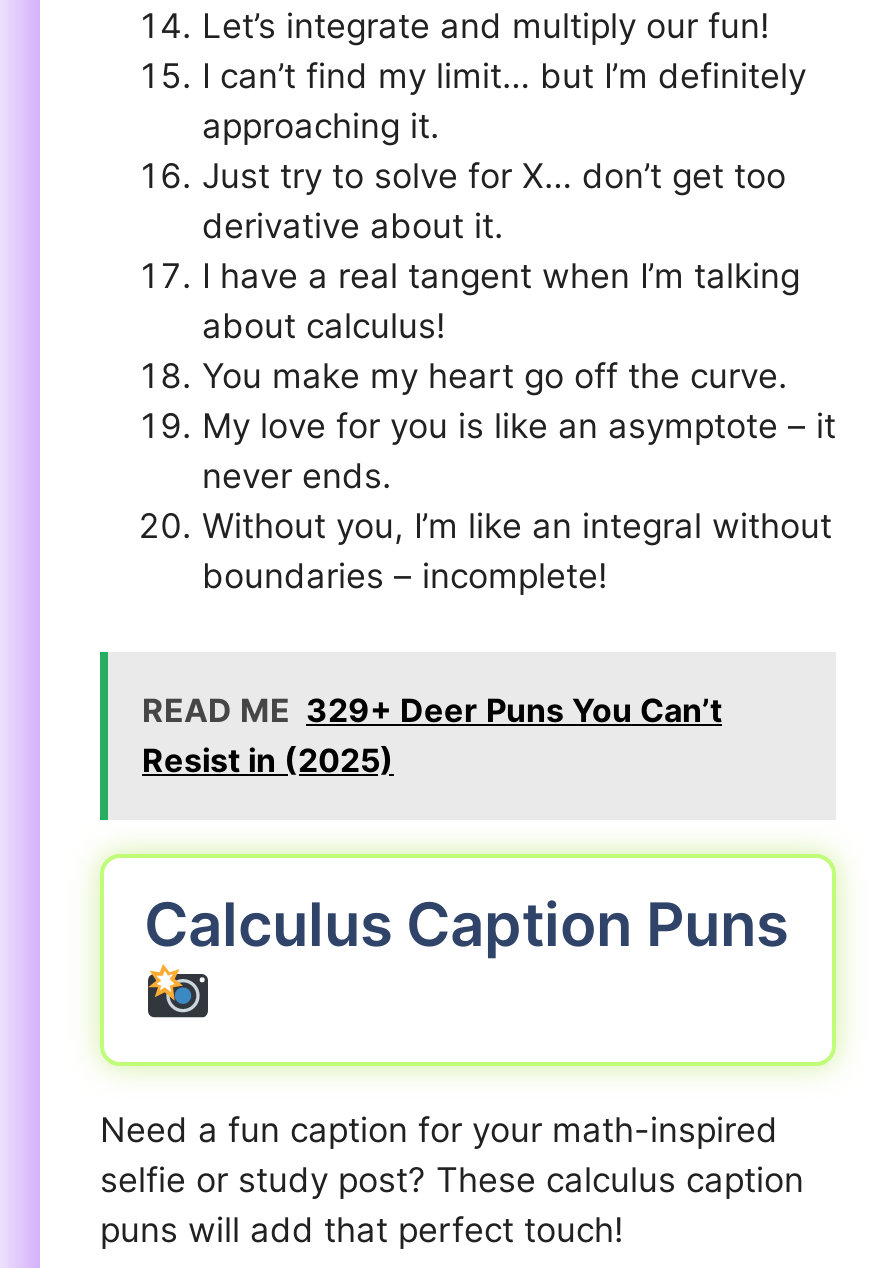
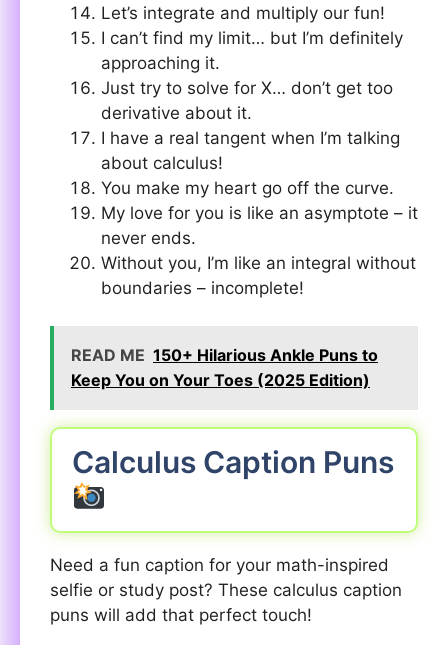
- READ ME 329+ Deer Puns You Can’t
- Resist in (2025)
+ READ ME 150+ Hilarious Ankle Puns to
+ Keep You on Your Toes (2025 Edition)
